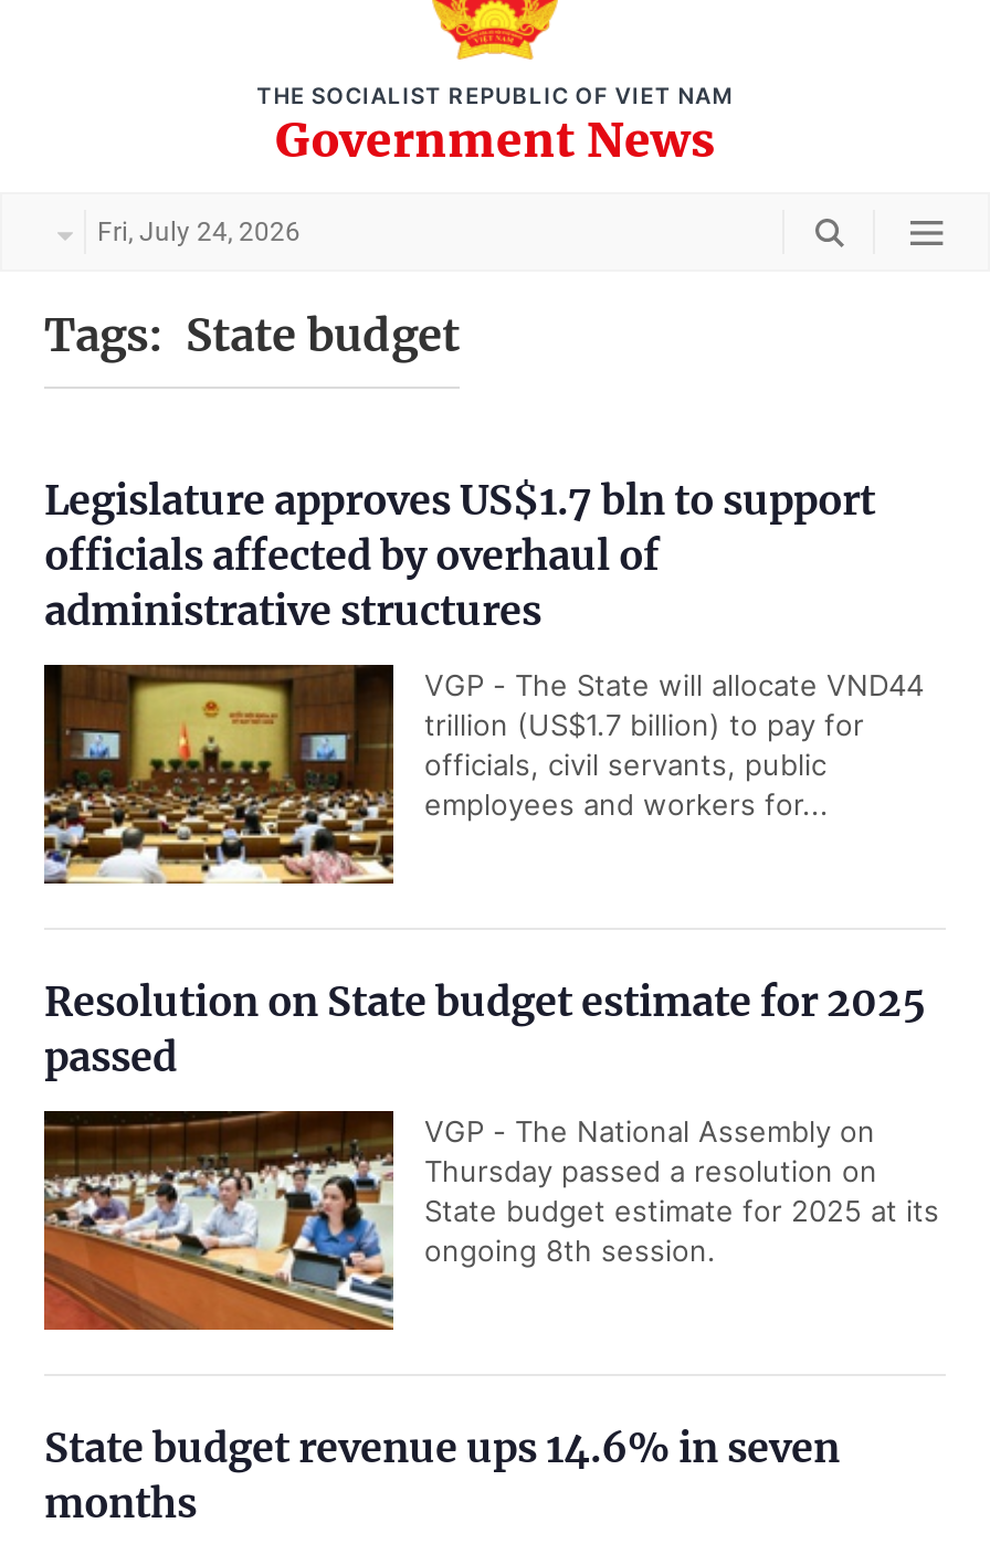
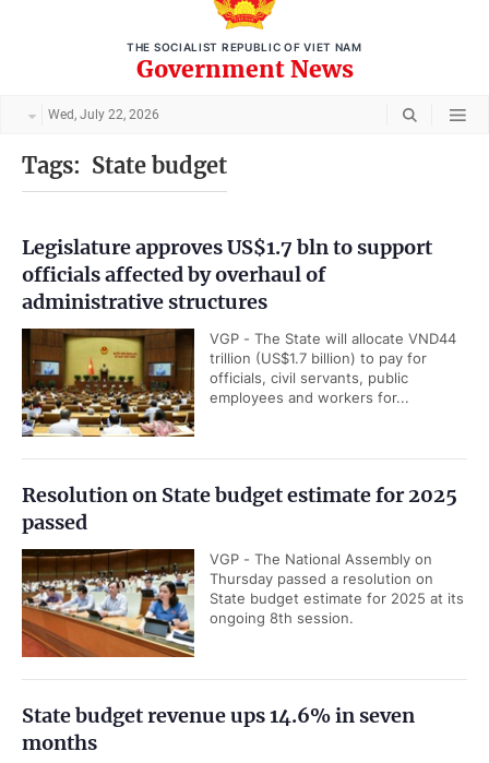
- Fri, July 24, 2026
+ Wed, July 22, 2026
